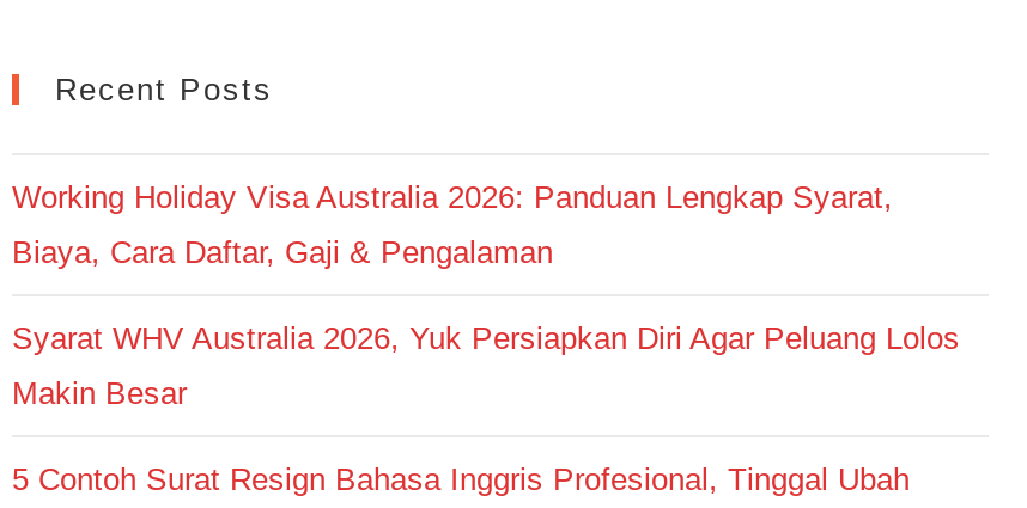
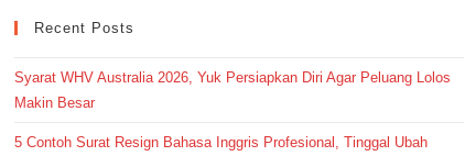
- Working Holiday Visa Australia 2026: Panduan Lengkap Syarat,
- Biaya, Cara Daftar, Gaji & Pengalaman
